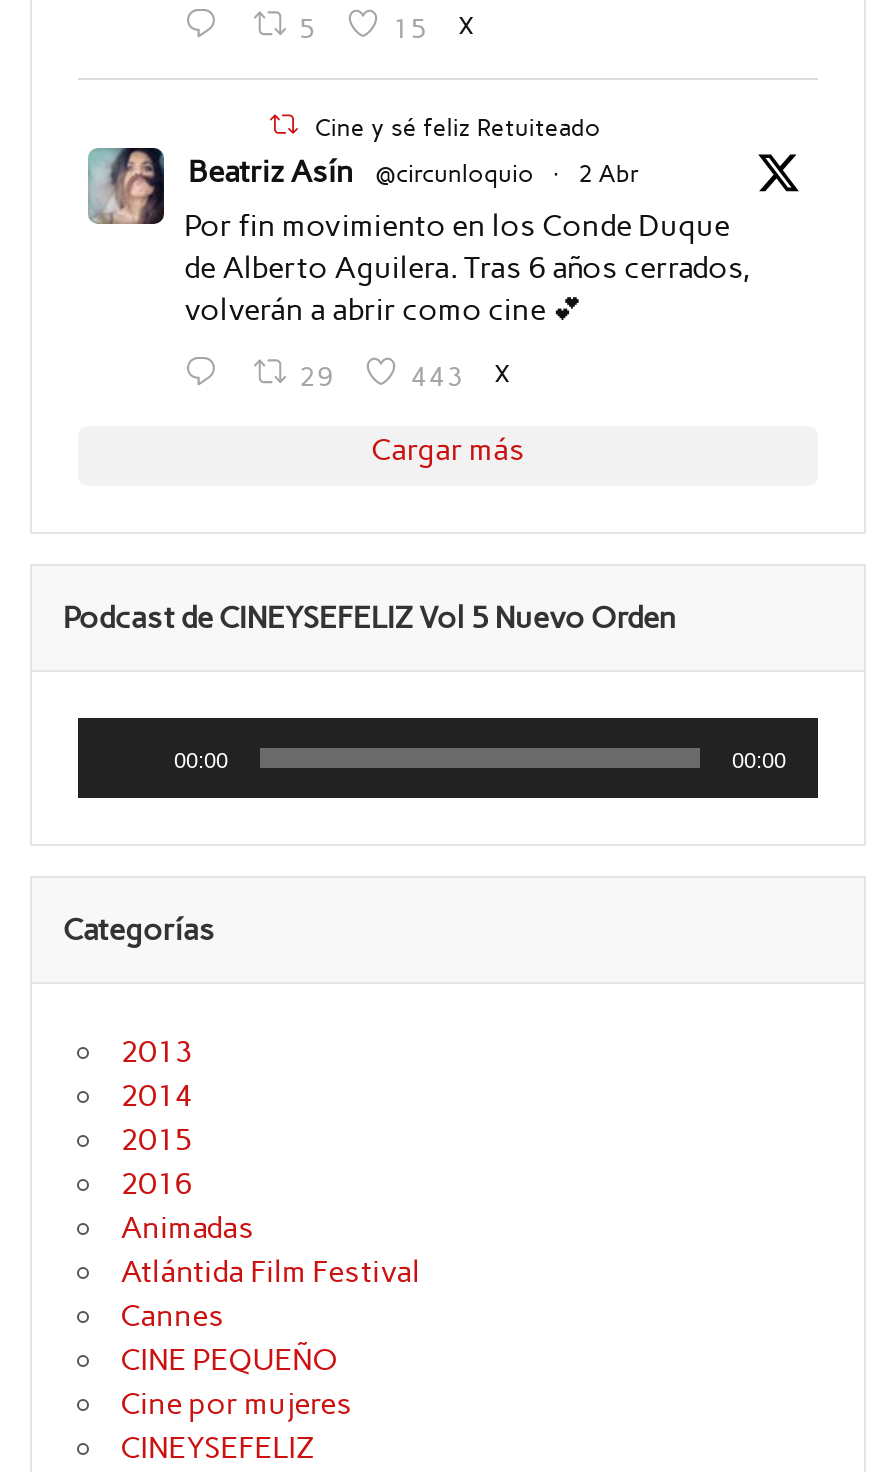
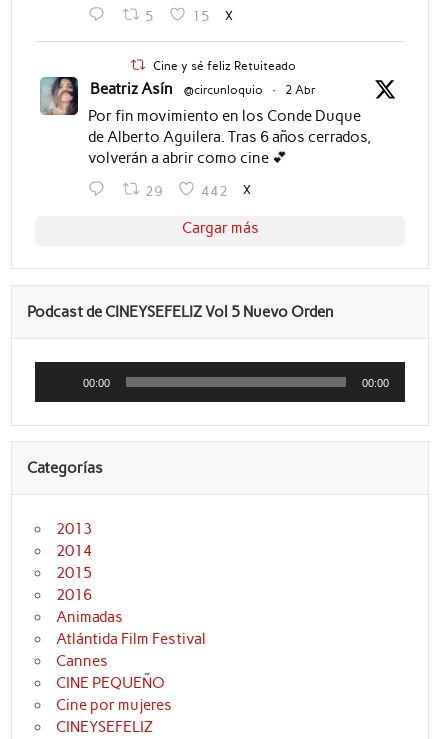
- 443 X
+ 442 X
